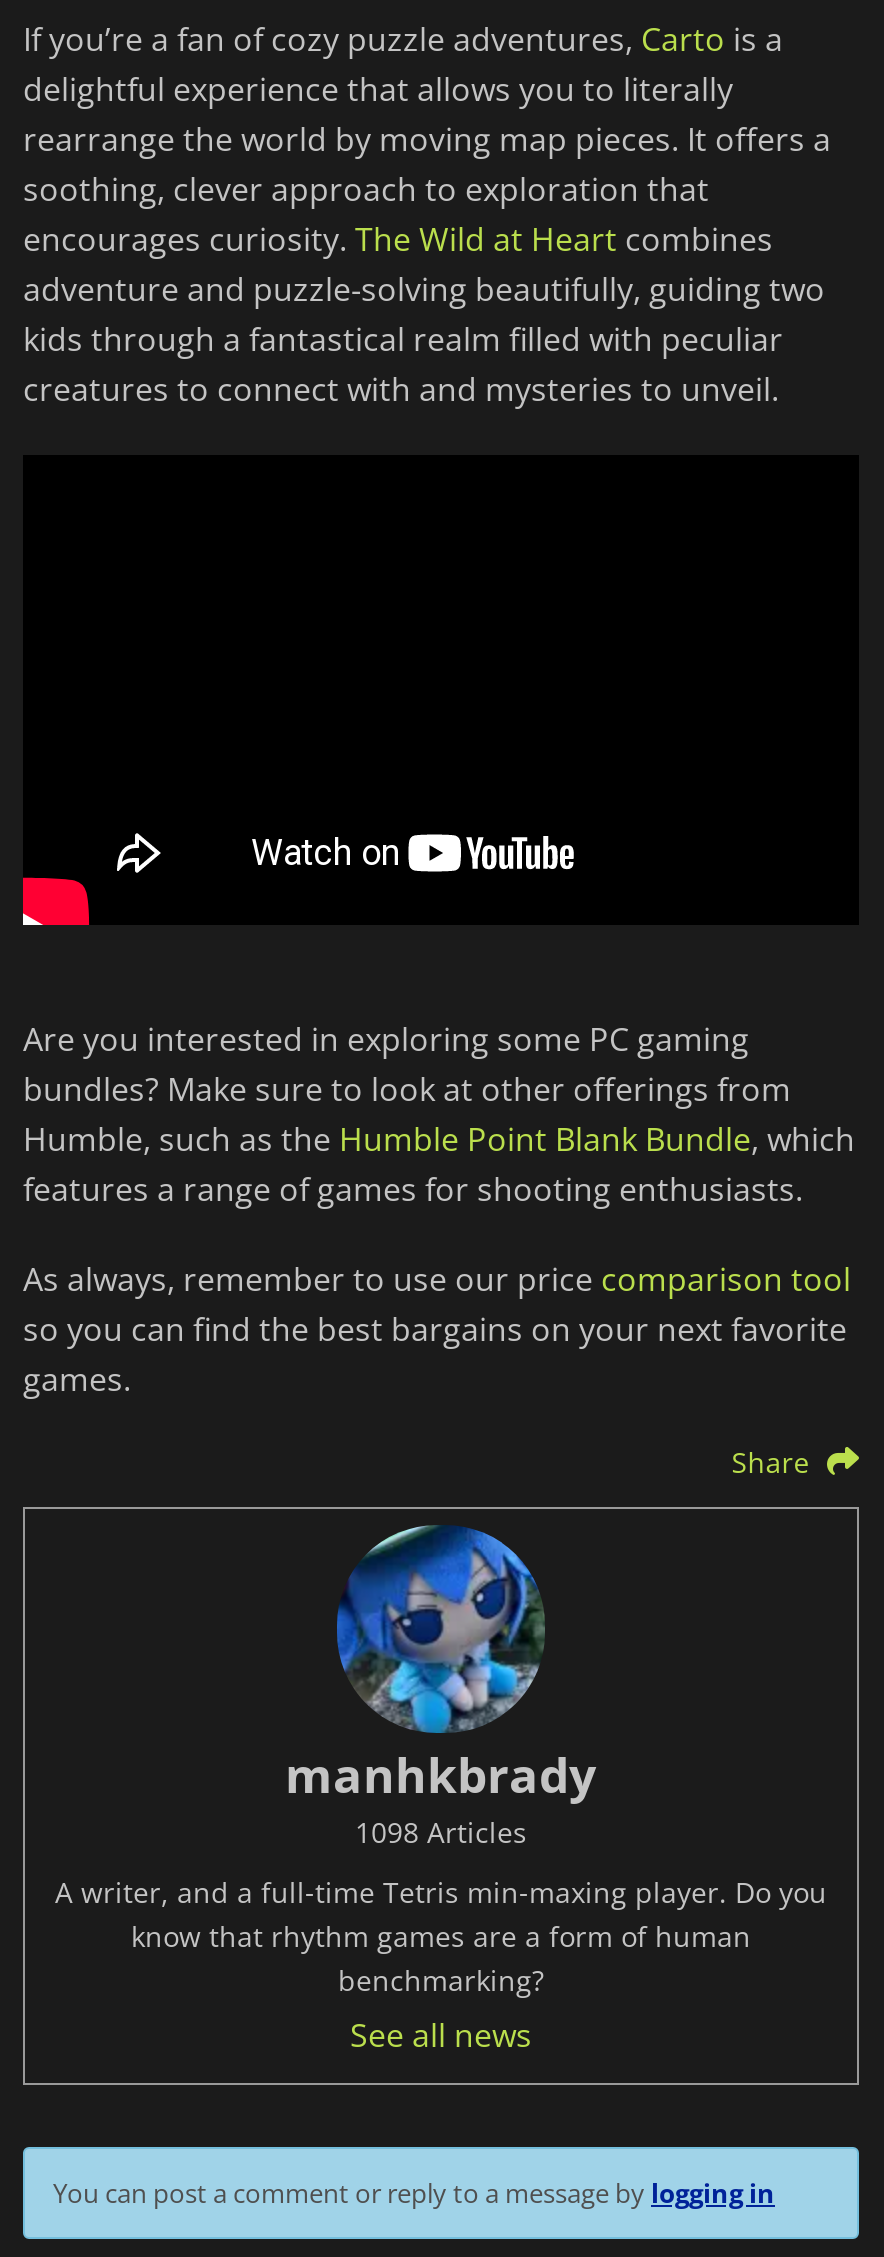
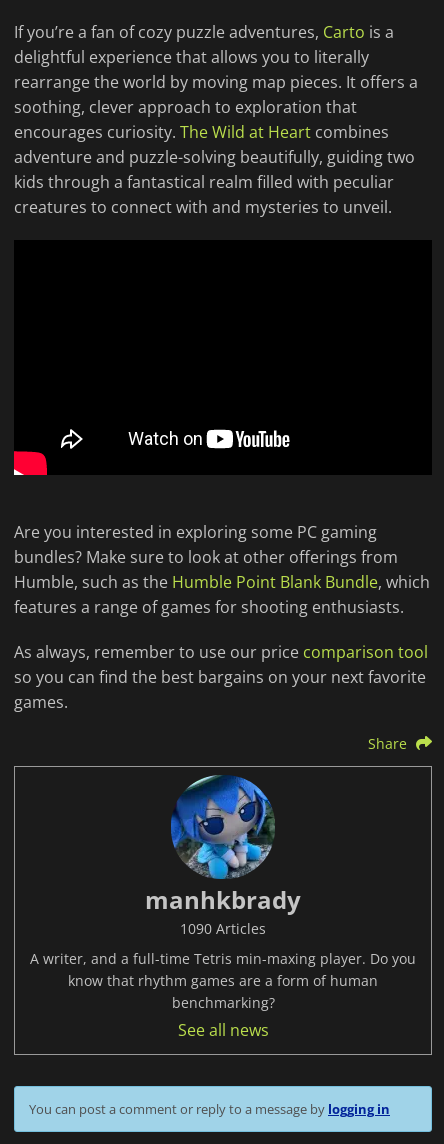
- 1098 Articles
+ 1090 Articles
